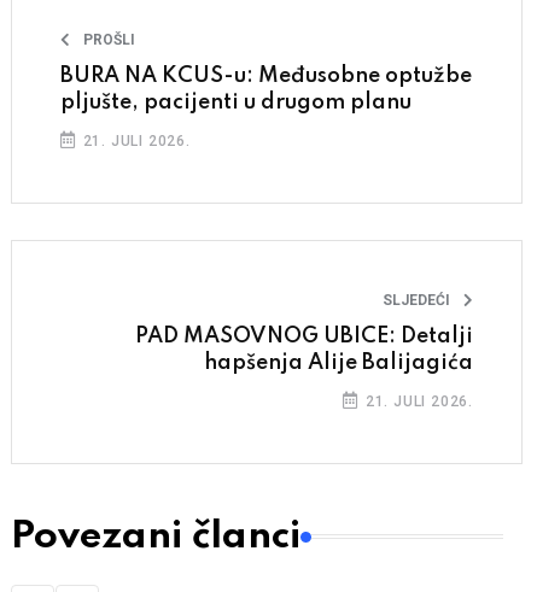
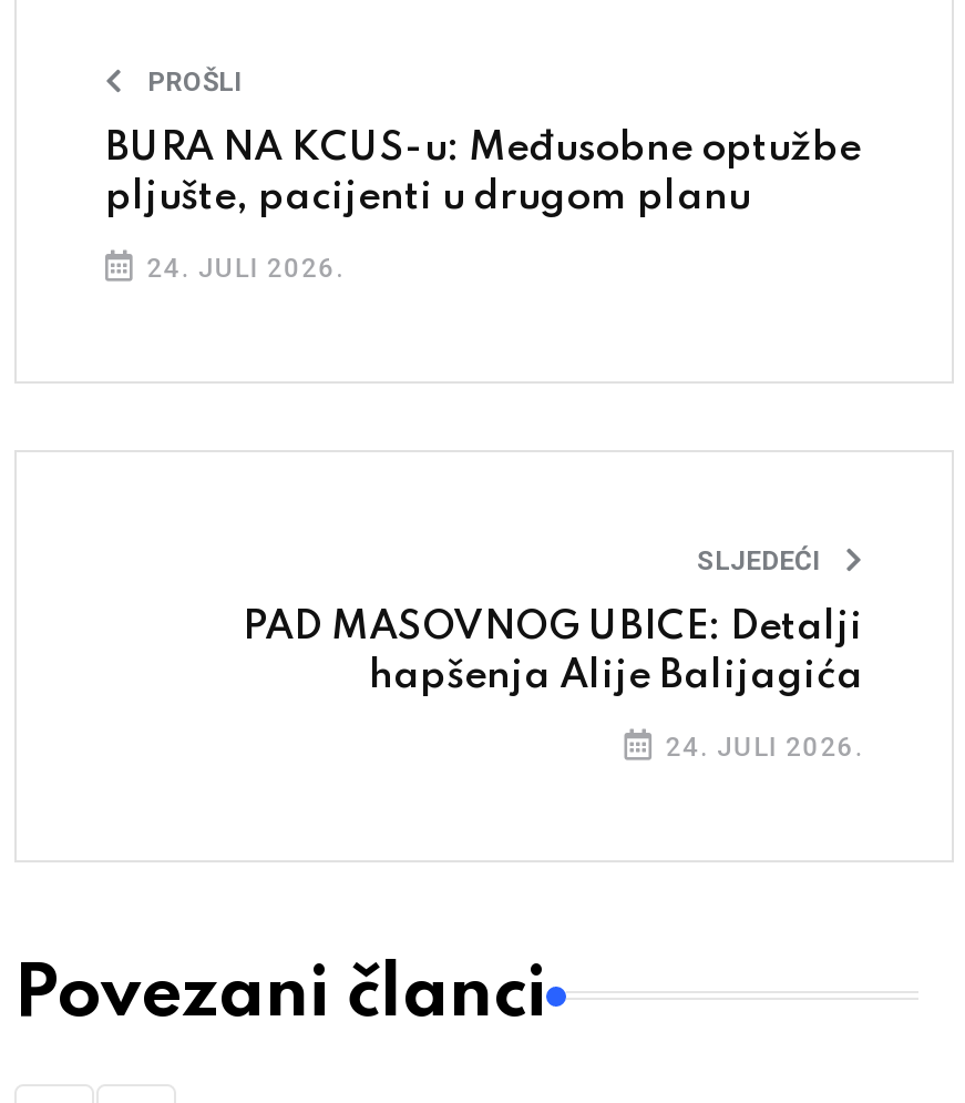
- 21. JULI 2026.
+ 24. JULI 2026.

- 21. JULI 2026.
+ 24. JULI 2026.
